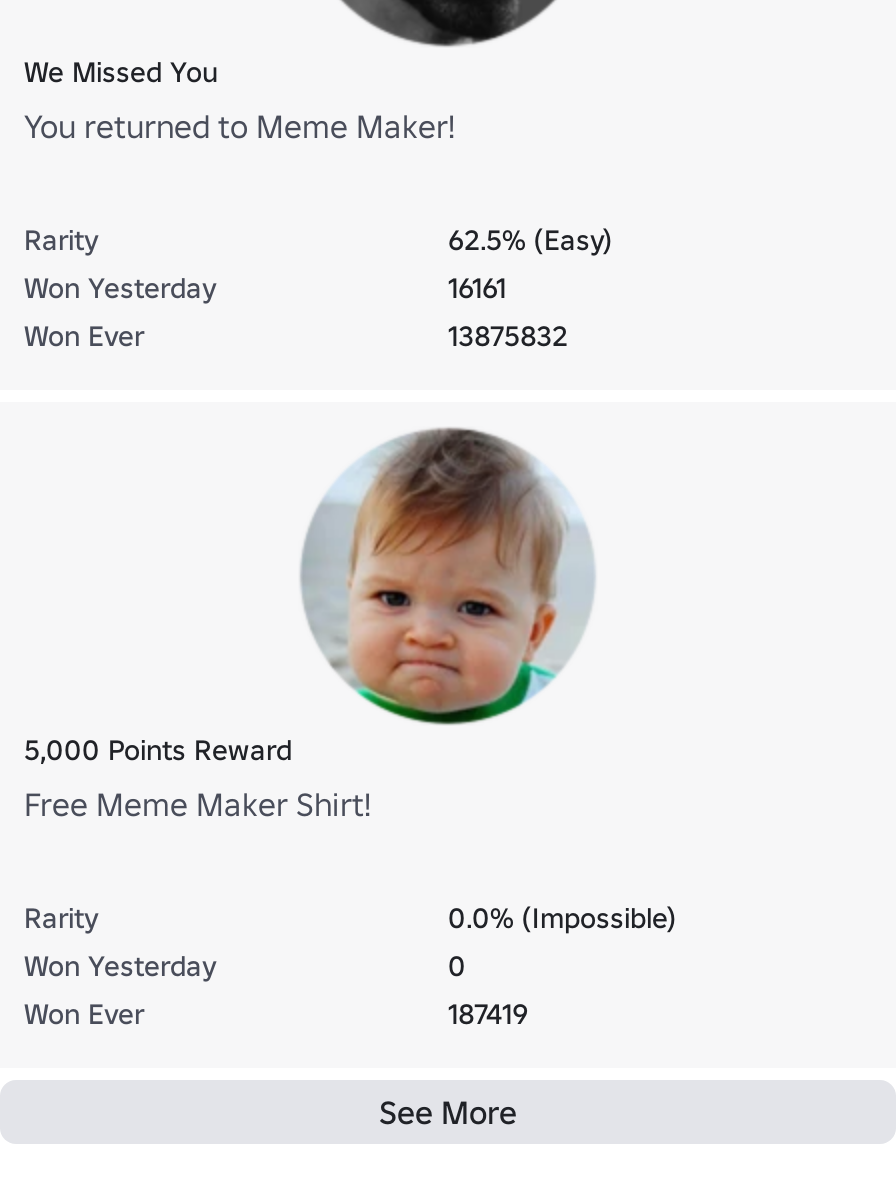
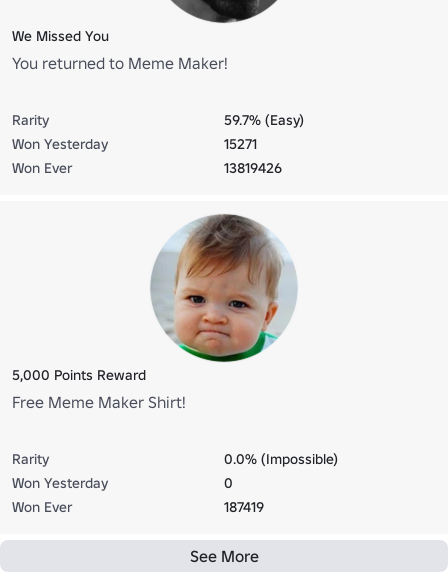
- 62.5% (Easy)
+ 59.7% (Easy)

- 16161
+ 15271

- 13875832
+ 13819426
